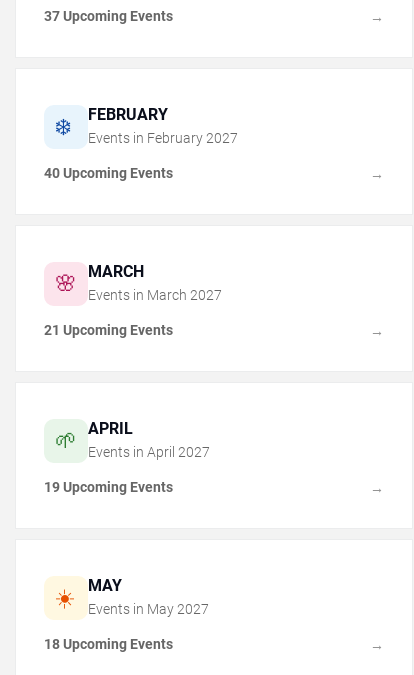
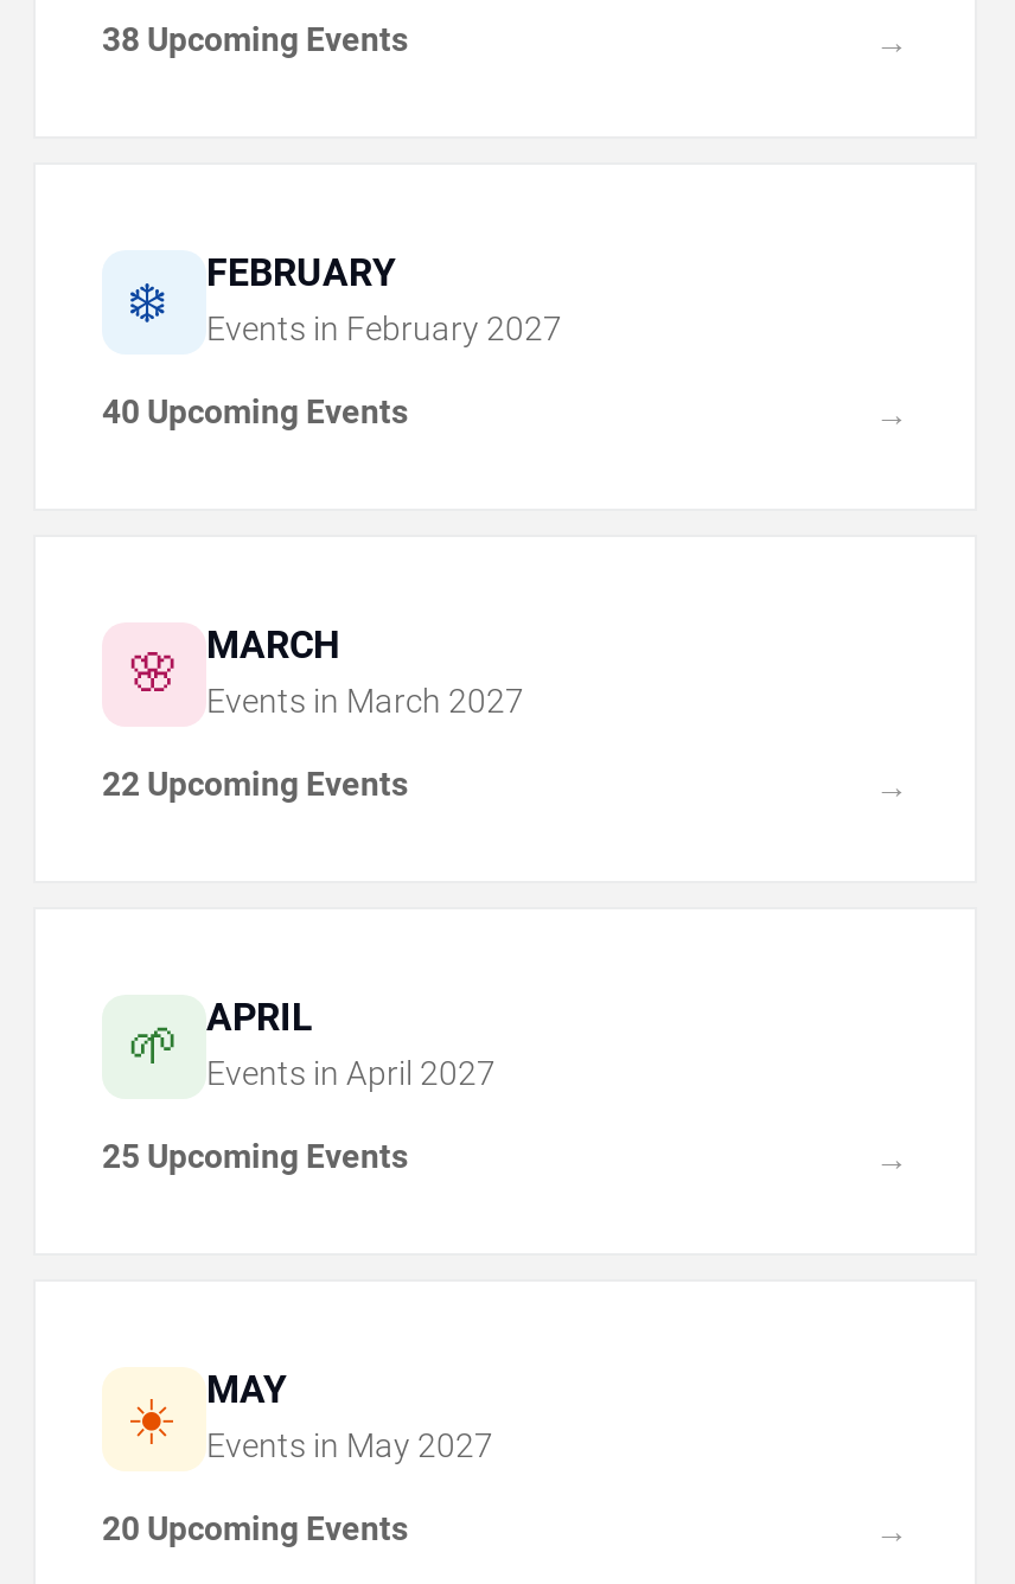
- 37 Upcoming Events
+ 38 Upcoming Events

- 21 Upcoming Events
+ 22 Upcoming Events

- 19 Upcoming Events
+ 25 Upcoming Events

- 18 Upcoming Events
+ 20 Upcoming Events
